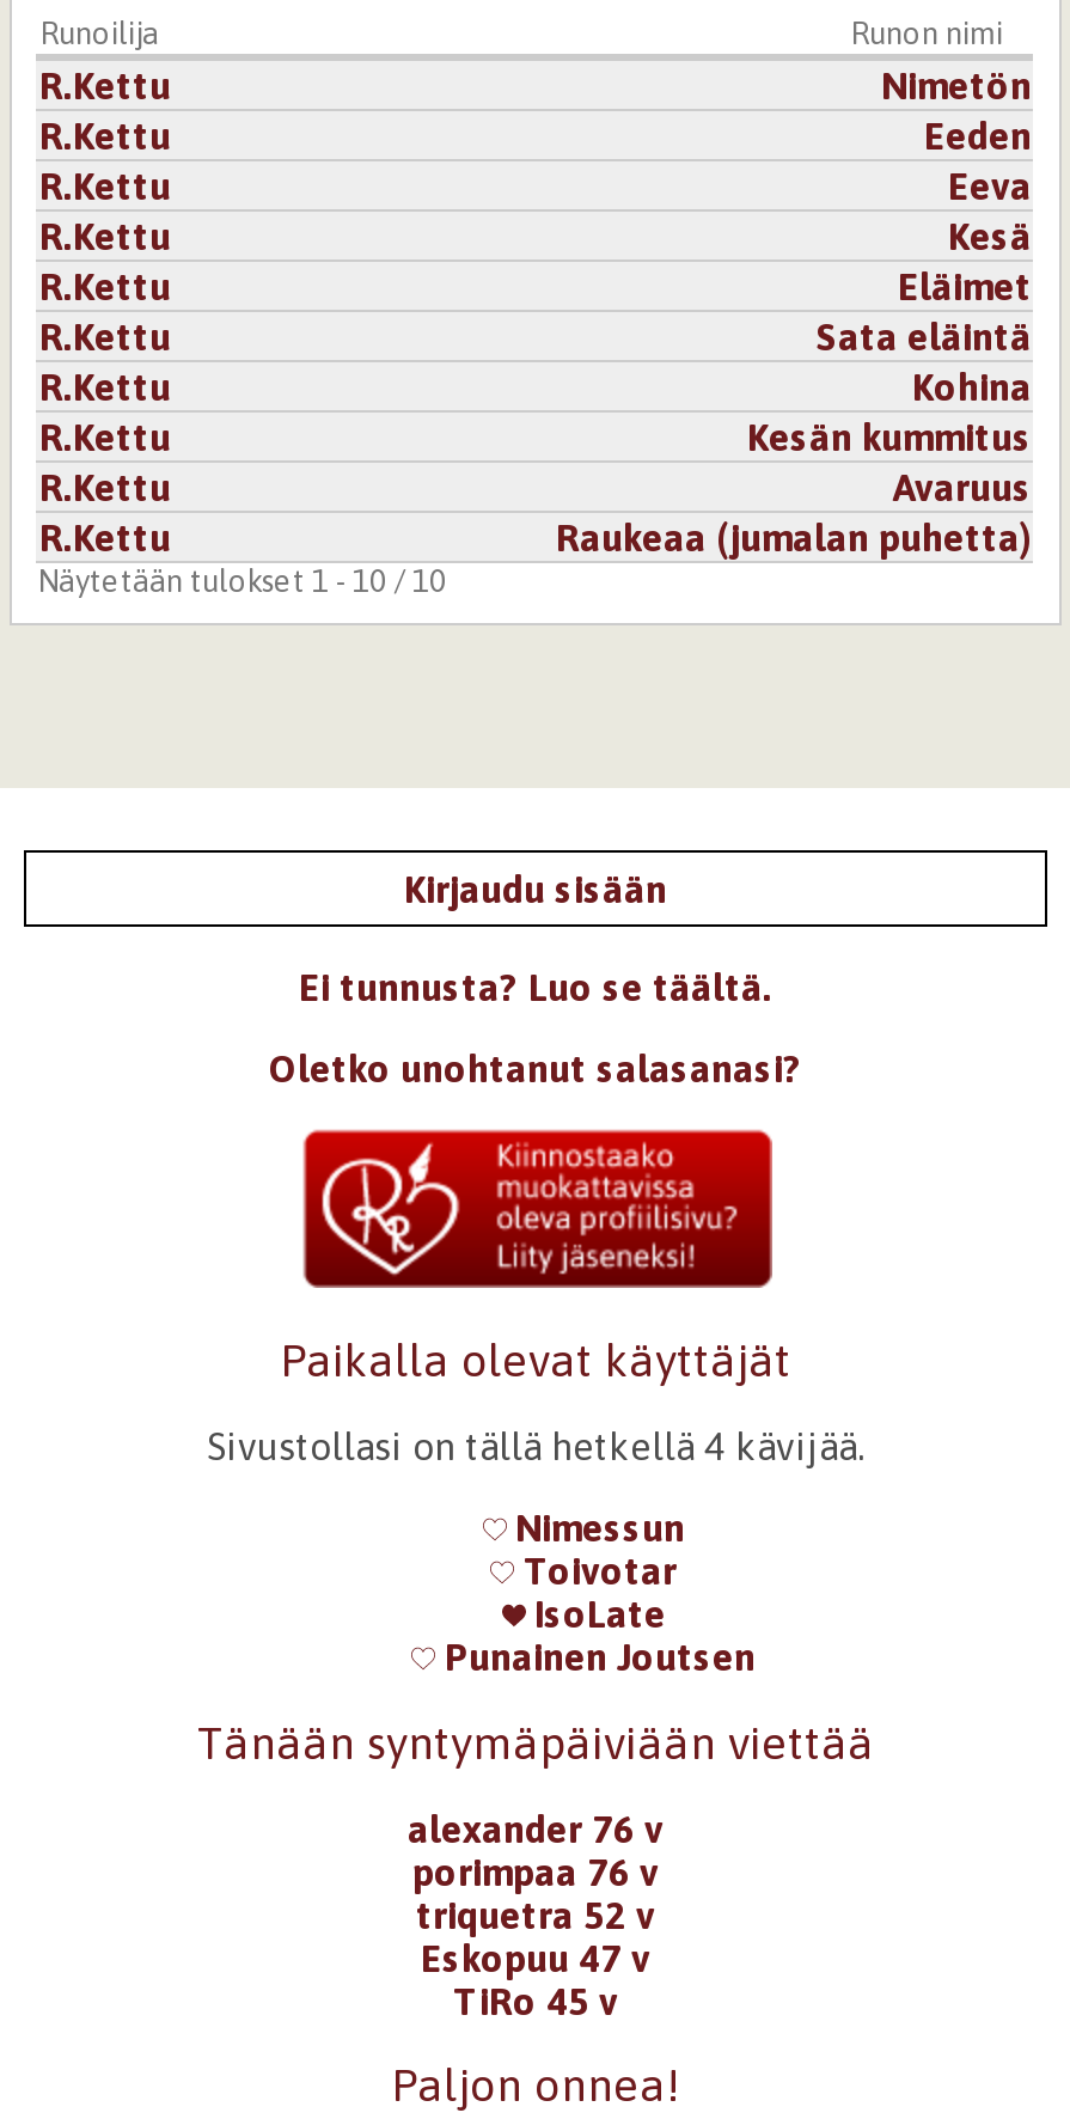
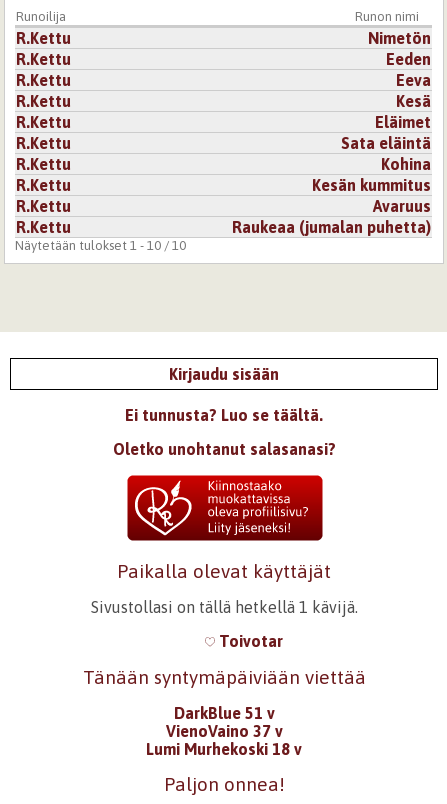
- Sivustollasi on tällä hetkellä 4 kävijää.
- Nimessun
+ Sivustollasi on tällä hetkellä 1 kävijä.

- IsoLate
- Punainen Joutsen

- alexander 76 v
- porimpaa 76 v
- triquetra 52 v
- Eskopuu 47 v
- TiRo 45 v
+ DarkBlue 51 v
+ VienoVaino 37 v
+ Lumi Murhekoski 18 v
